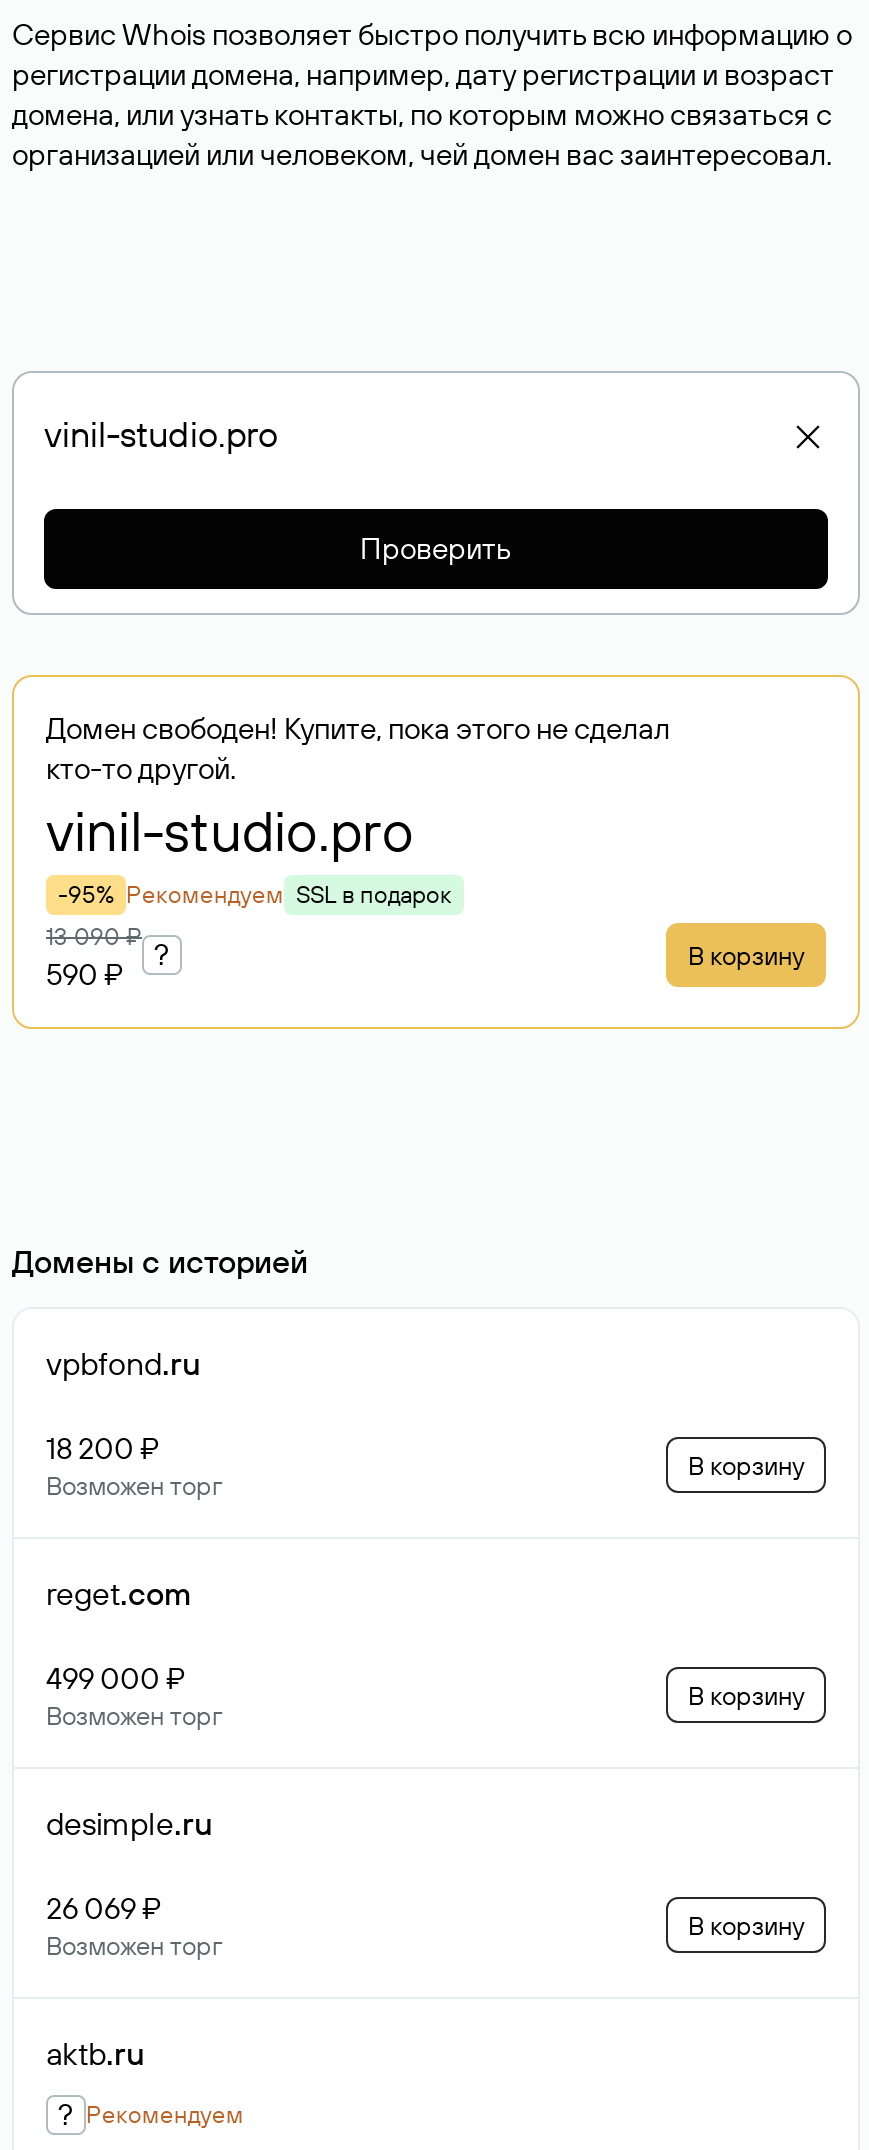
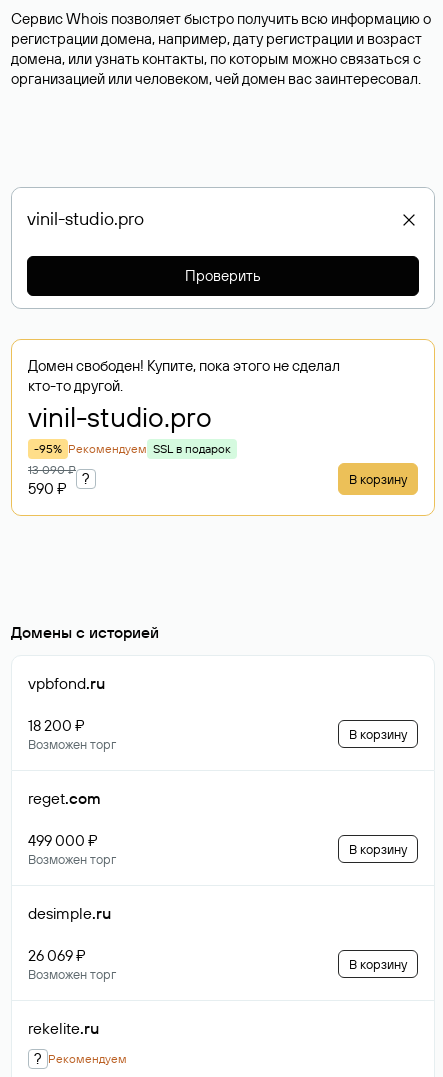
- aktb.ru
+ rekelite.ru
